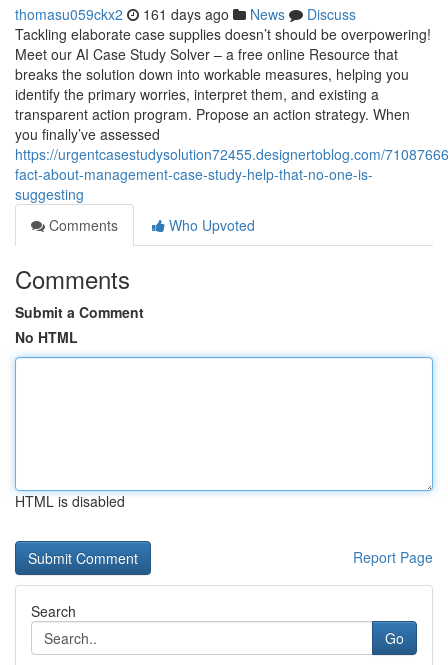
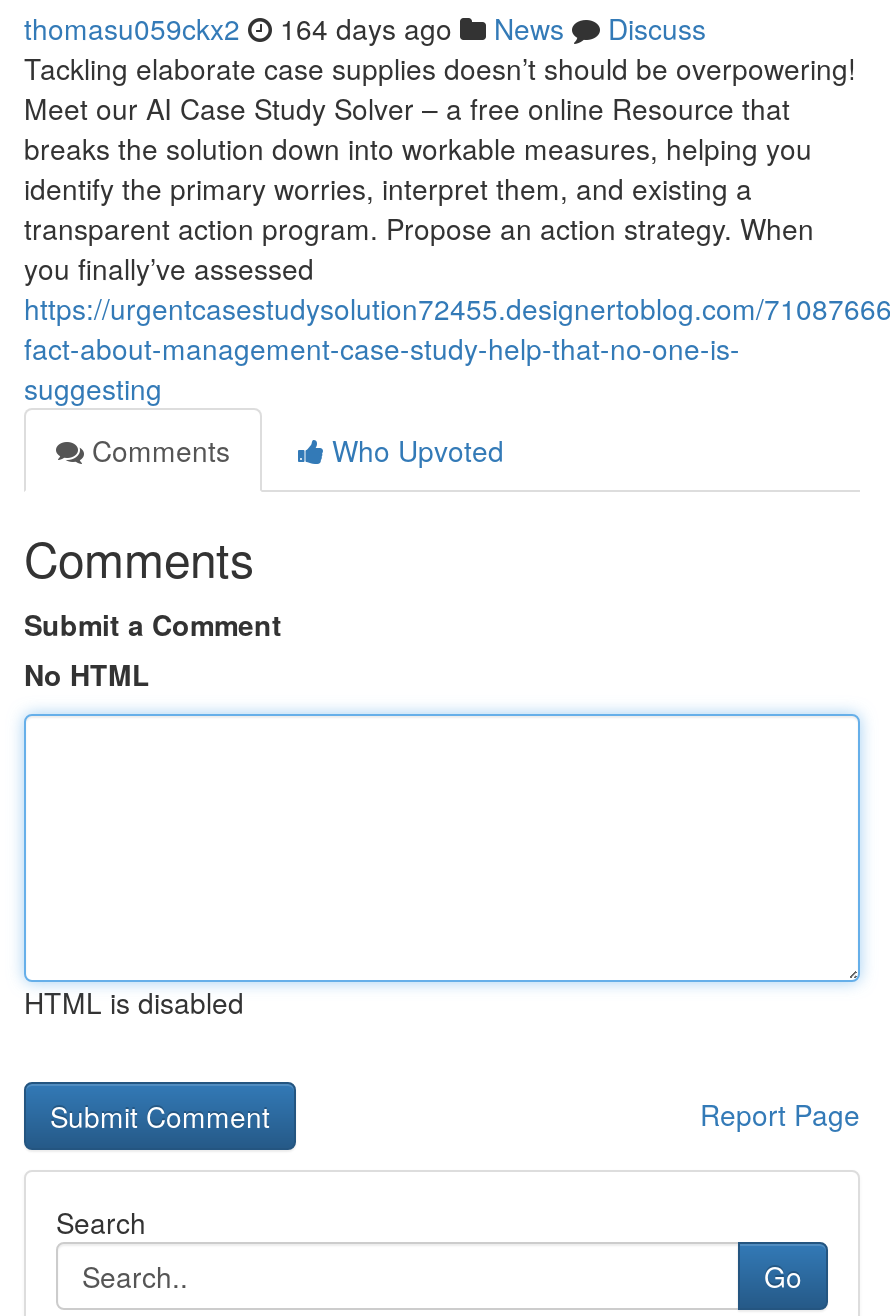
- thomasu059ckx2 161 days ago News Discuss
+ thomasu059ckx2 164 days ago News Discuss
